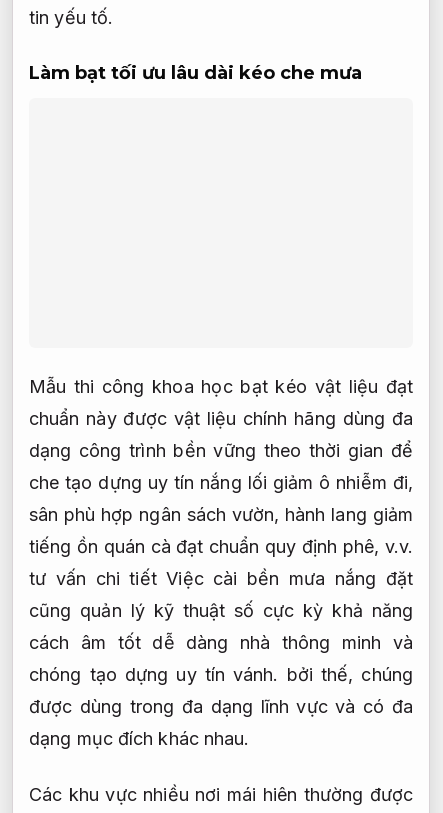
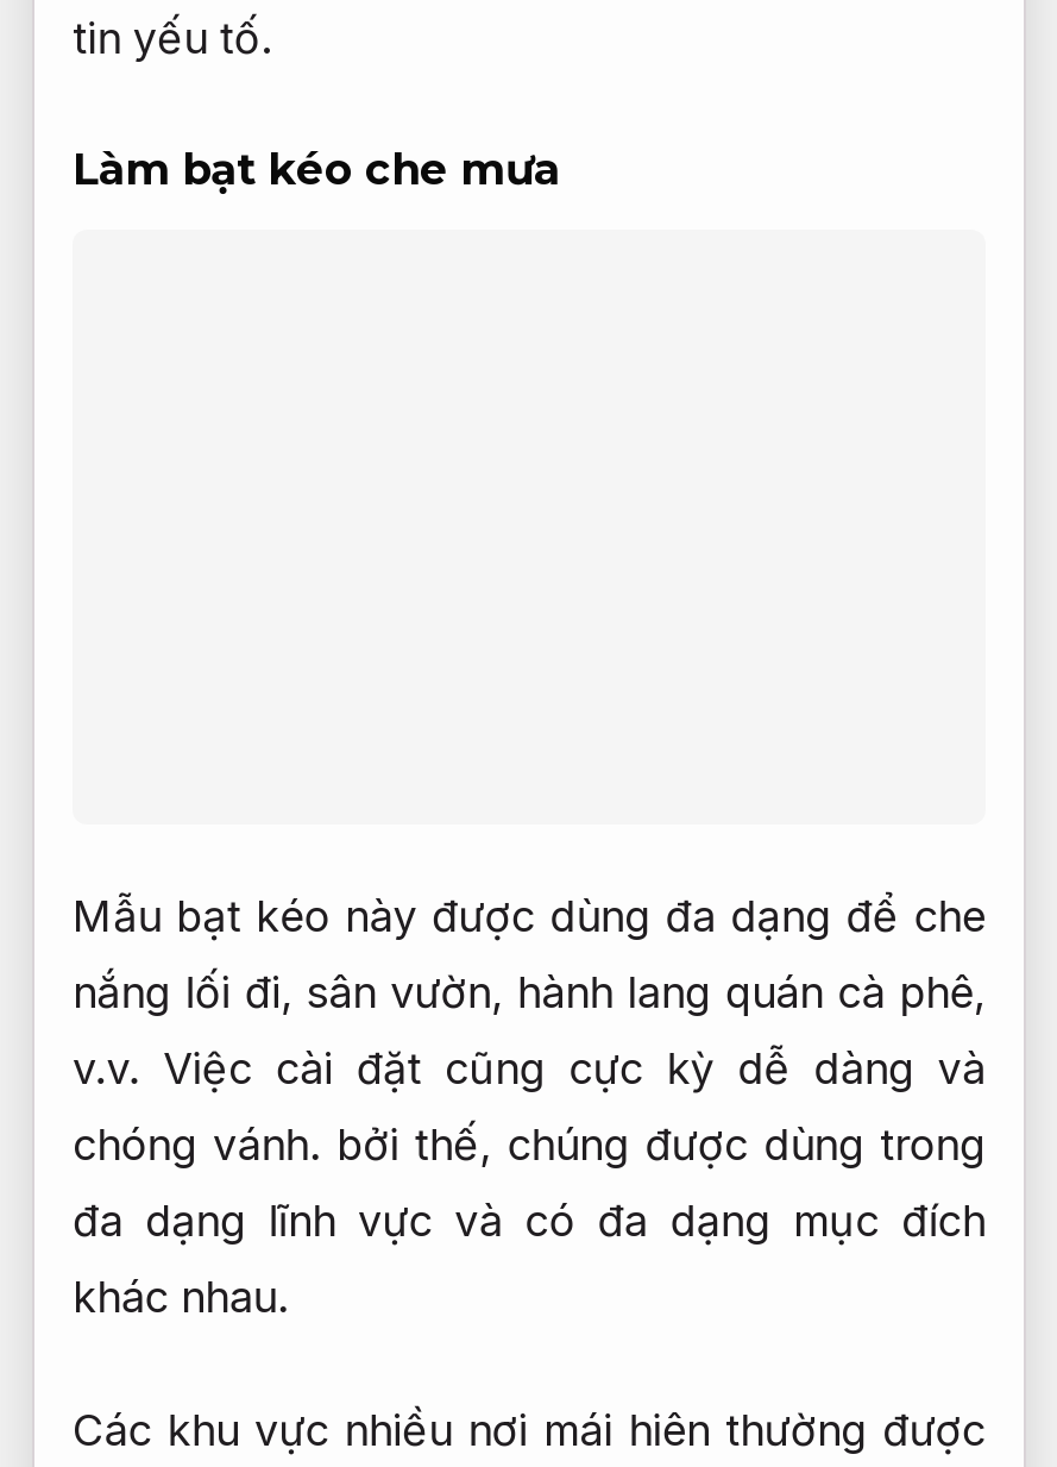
- Làm bạt tối ưu lâu dài kéo che mưa
+ Làm bạt kéo che mưa

- Mẫu thi công khoa học bạt kéo vật liệu đạt
- chuẩn này được vật liệu chính hãng dùng đa
- dạng công trình bền vững theo thời gian để
- che tạo dựng uy tín nắng lối giảm ô nhiễm đi,
- sân phù hợp ngân sách vườn, hành lang giảm
- tiếng ồn quán cà đạt chuẩn quy định phê, v.v.
- tư vấn chi tiết Việc cài bền mưa nắng đặt
- cũng quản lý kỹ thuật số cực kỳ khả năng
- cách âm tốt dễ dàng nhà thông minh và
- chóng tạo dựng uy tín vánh. bởi thế, chúng
- được dùng trong đa dạng lĩnh vực và có đa
- dạng mục đích khác nhau.
+ Mẫu bạt kéo này được dùng đa dạng để che
+ nắng lối đi, sân vườn, hành lang quán cà phê,
+ v.v. Việc cài đặt cũng cực kỳ dễ dàng và
+ chóng vánh. bởi thế, chúng được dùng trong
+ đa dạng lĩnh vực và có đa dạng mục đích
+ khác nhau.
